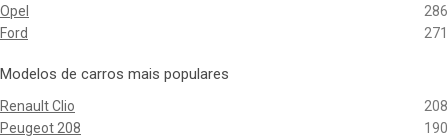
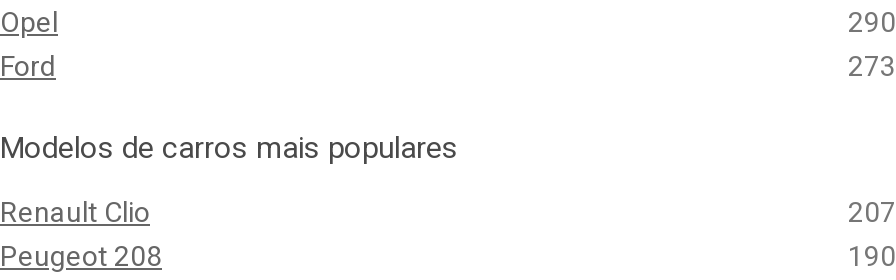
- 286
+ 290

- 271
+ 273

- 208
+ 207
